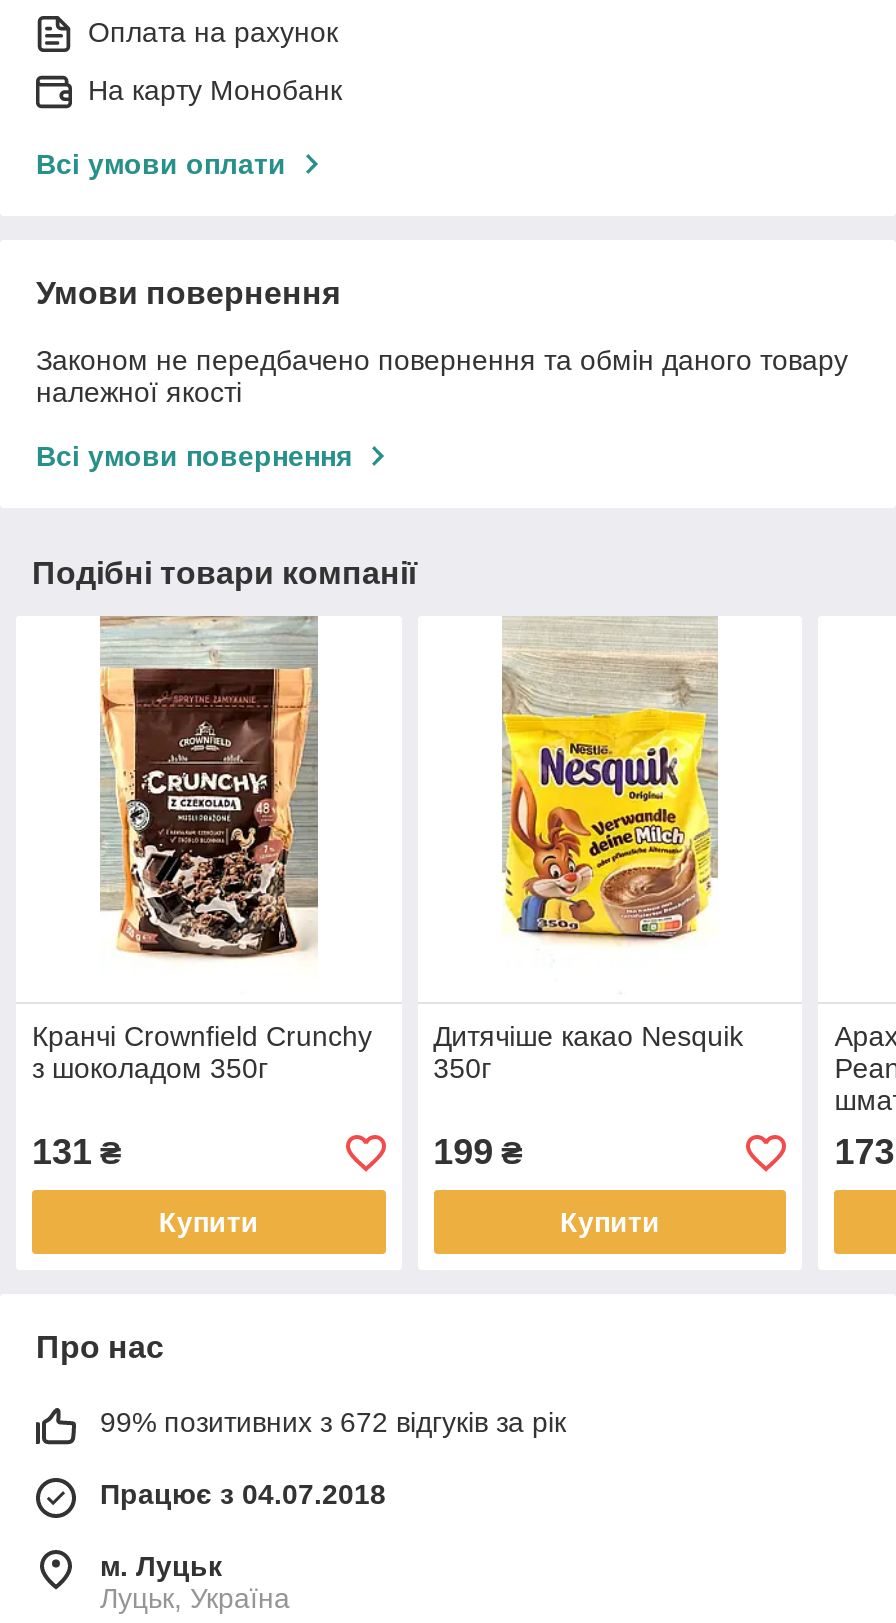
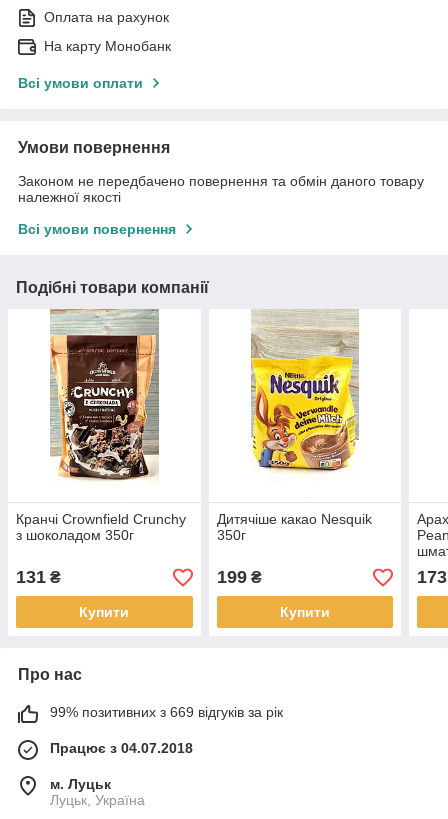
- 99% позитивних з 672 відгуків за рік
+ 99% позитивних з 669 відгуків за рік
